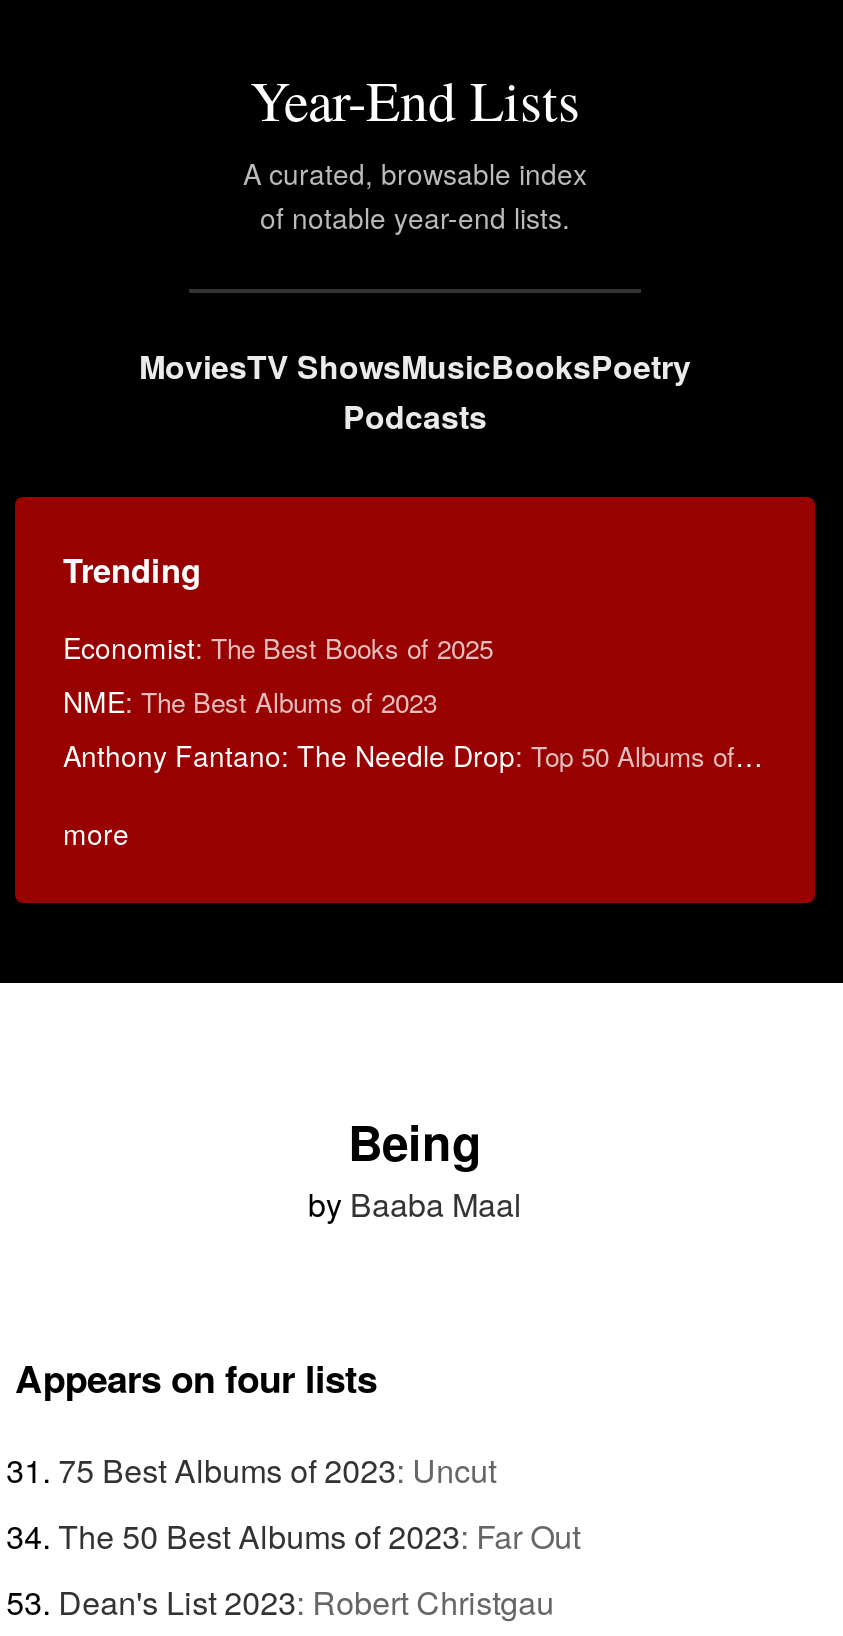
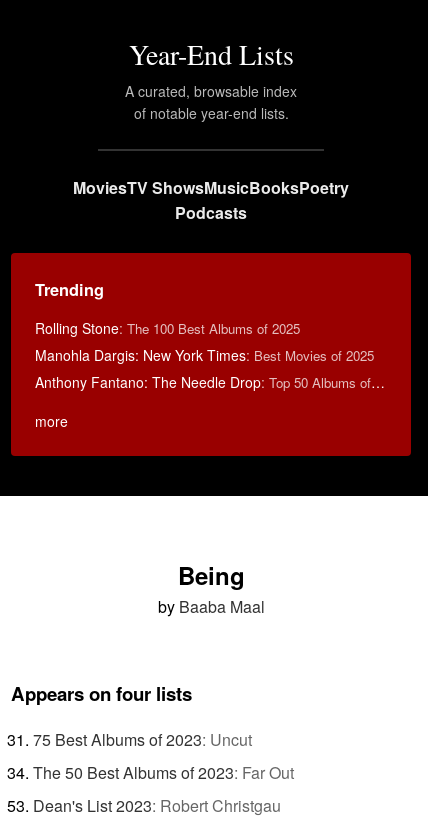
- Economist: The Best Books of 2025
- NME: The Best Albums of 2023
+ Rolling Stone: The 100 Best Albums of 2025
+ Manohla Dargis: New York Times: Best Movies of 2025
